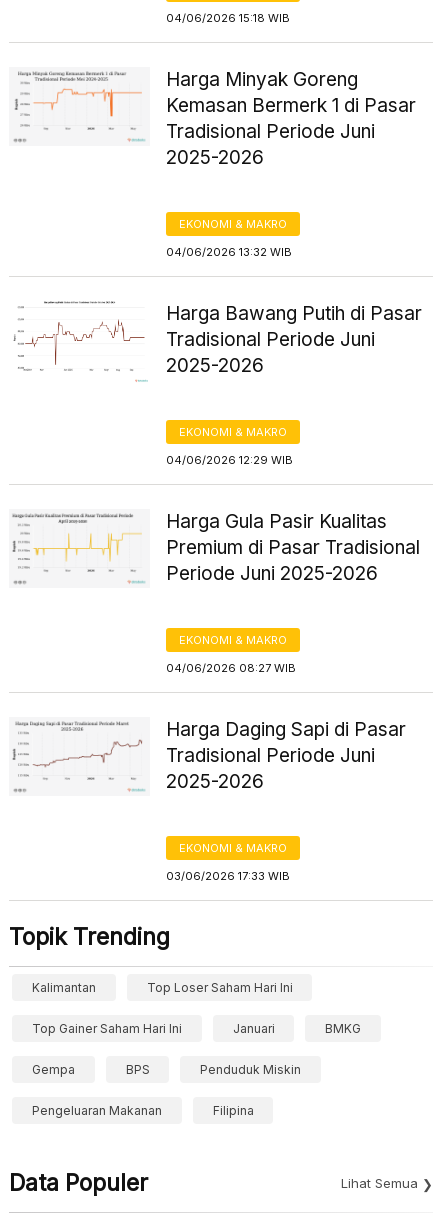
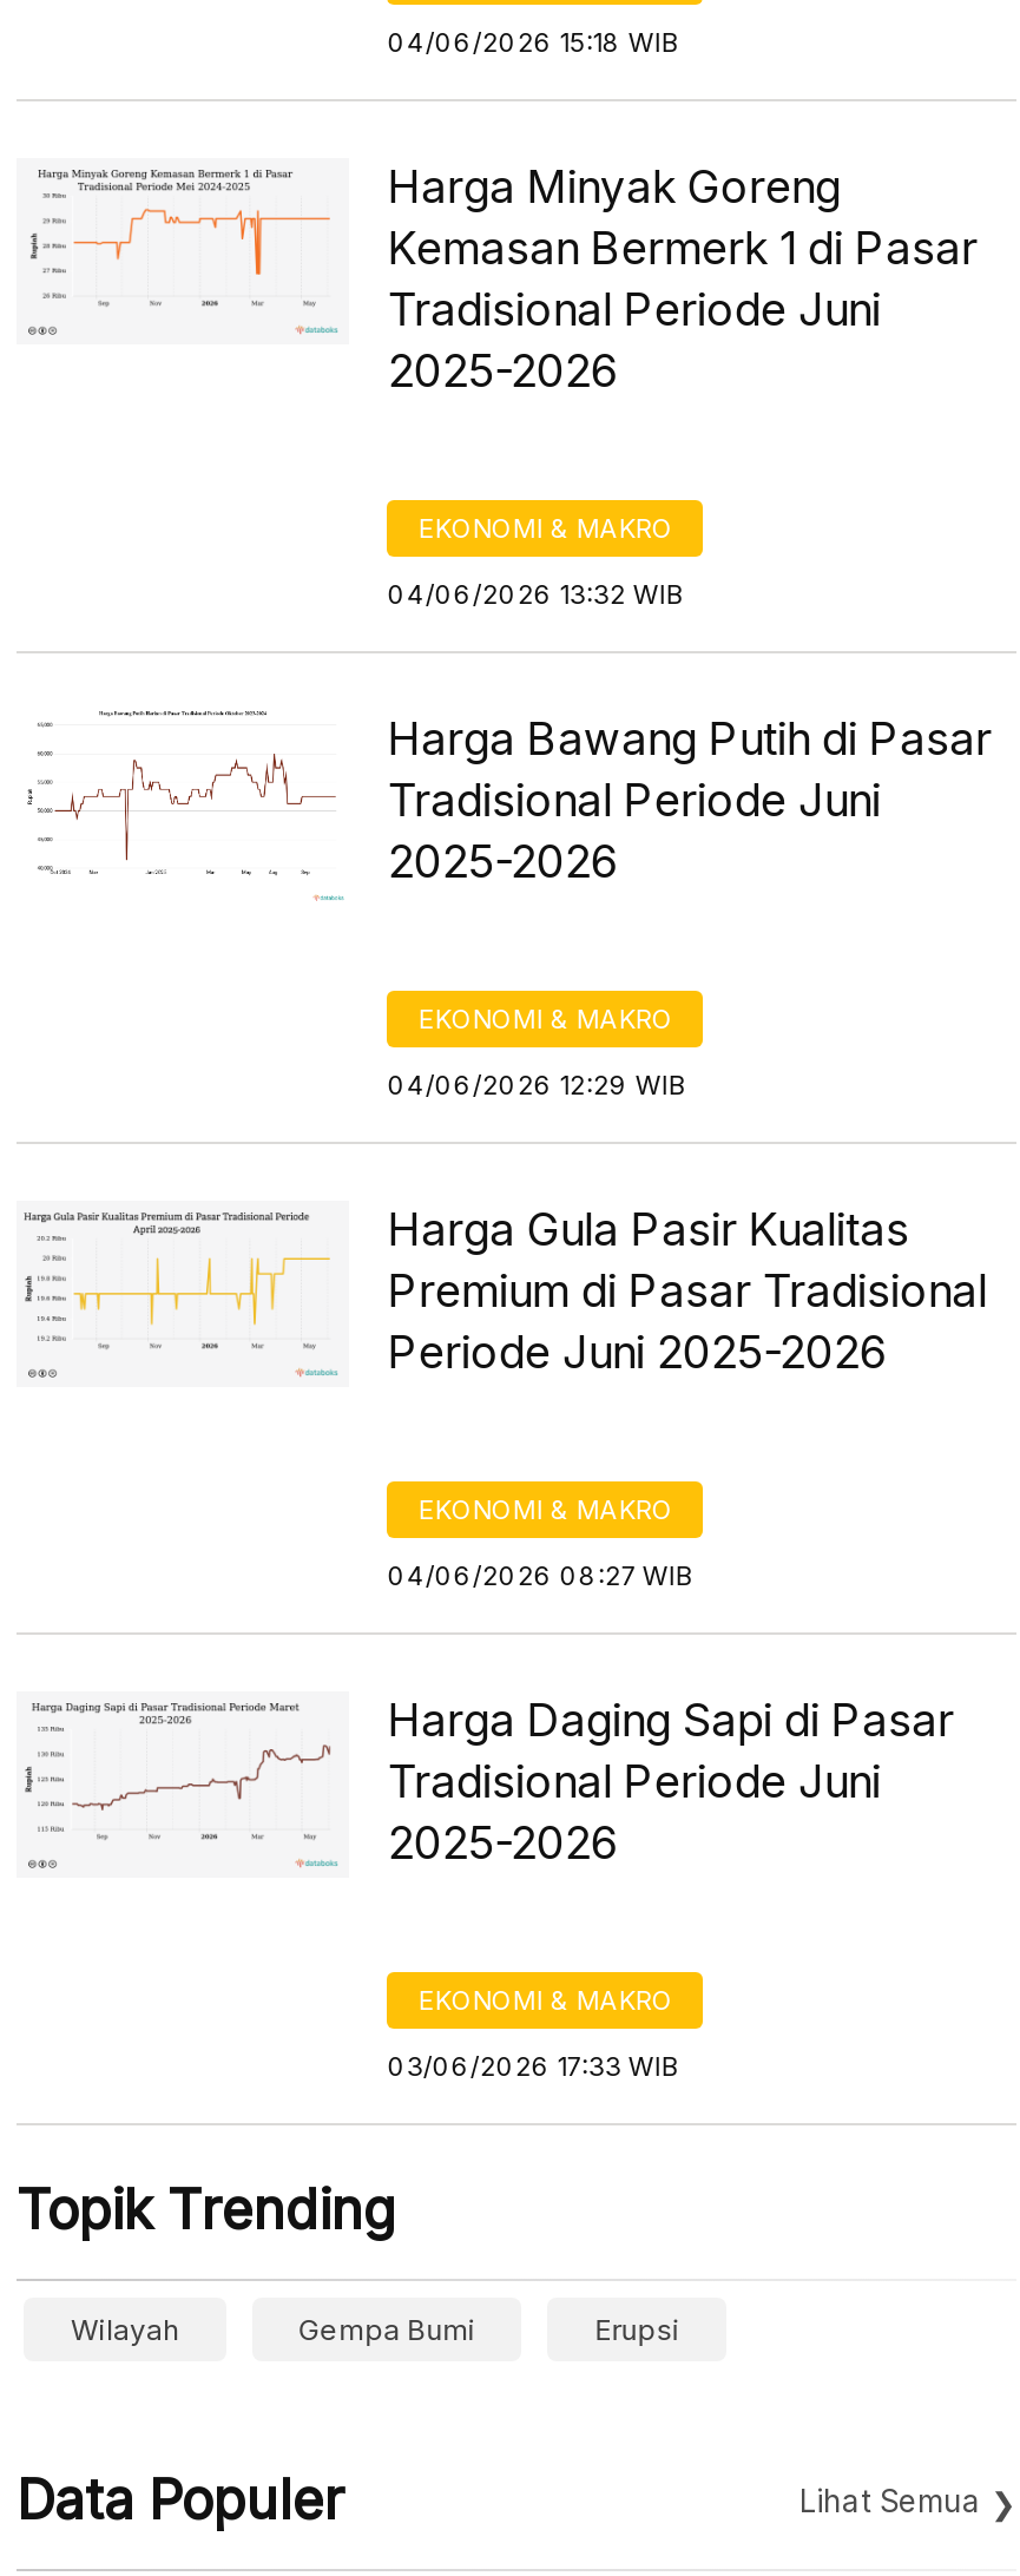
- Kalimantan
- Top Loser Saham Hari Ini
- Top Gainer Saham Hari Ini
- Januari
- BMKG
- Gempa
- BPS
- Penduduk Miskin
- Pengeluaran Makanan
- Filipina
+ Wilayah
+ Gempa Bumi
+ Erupsi
